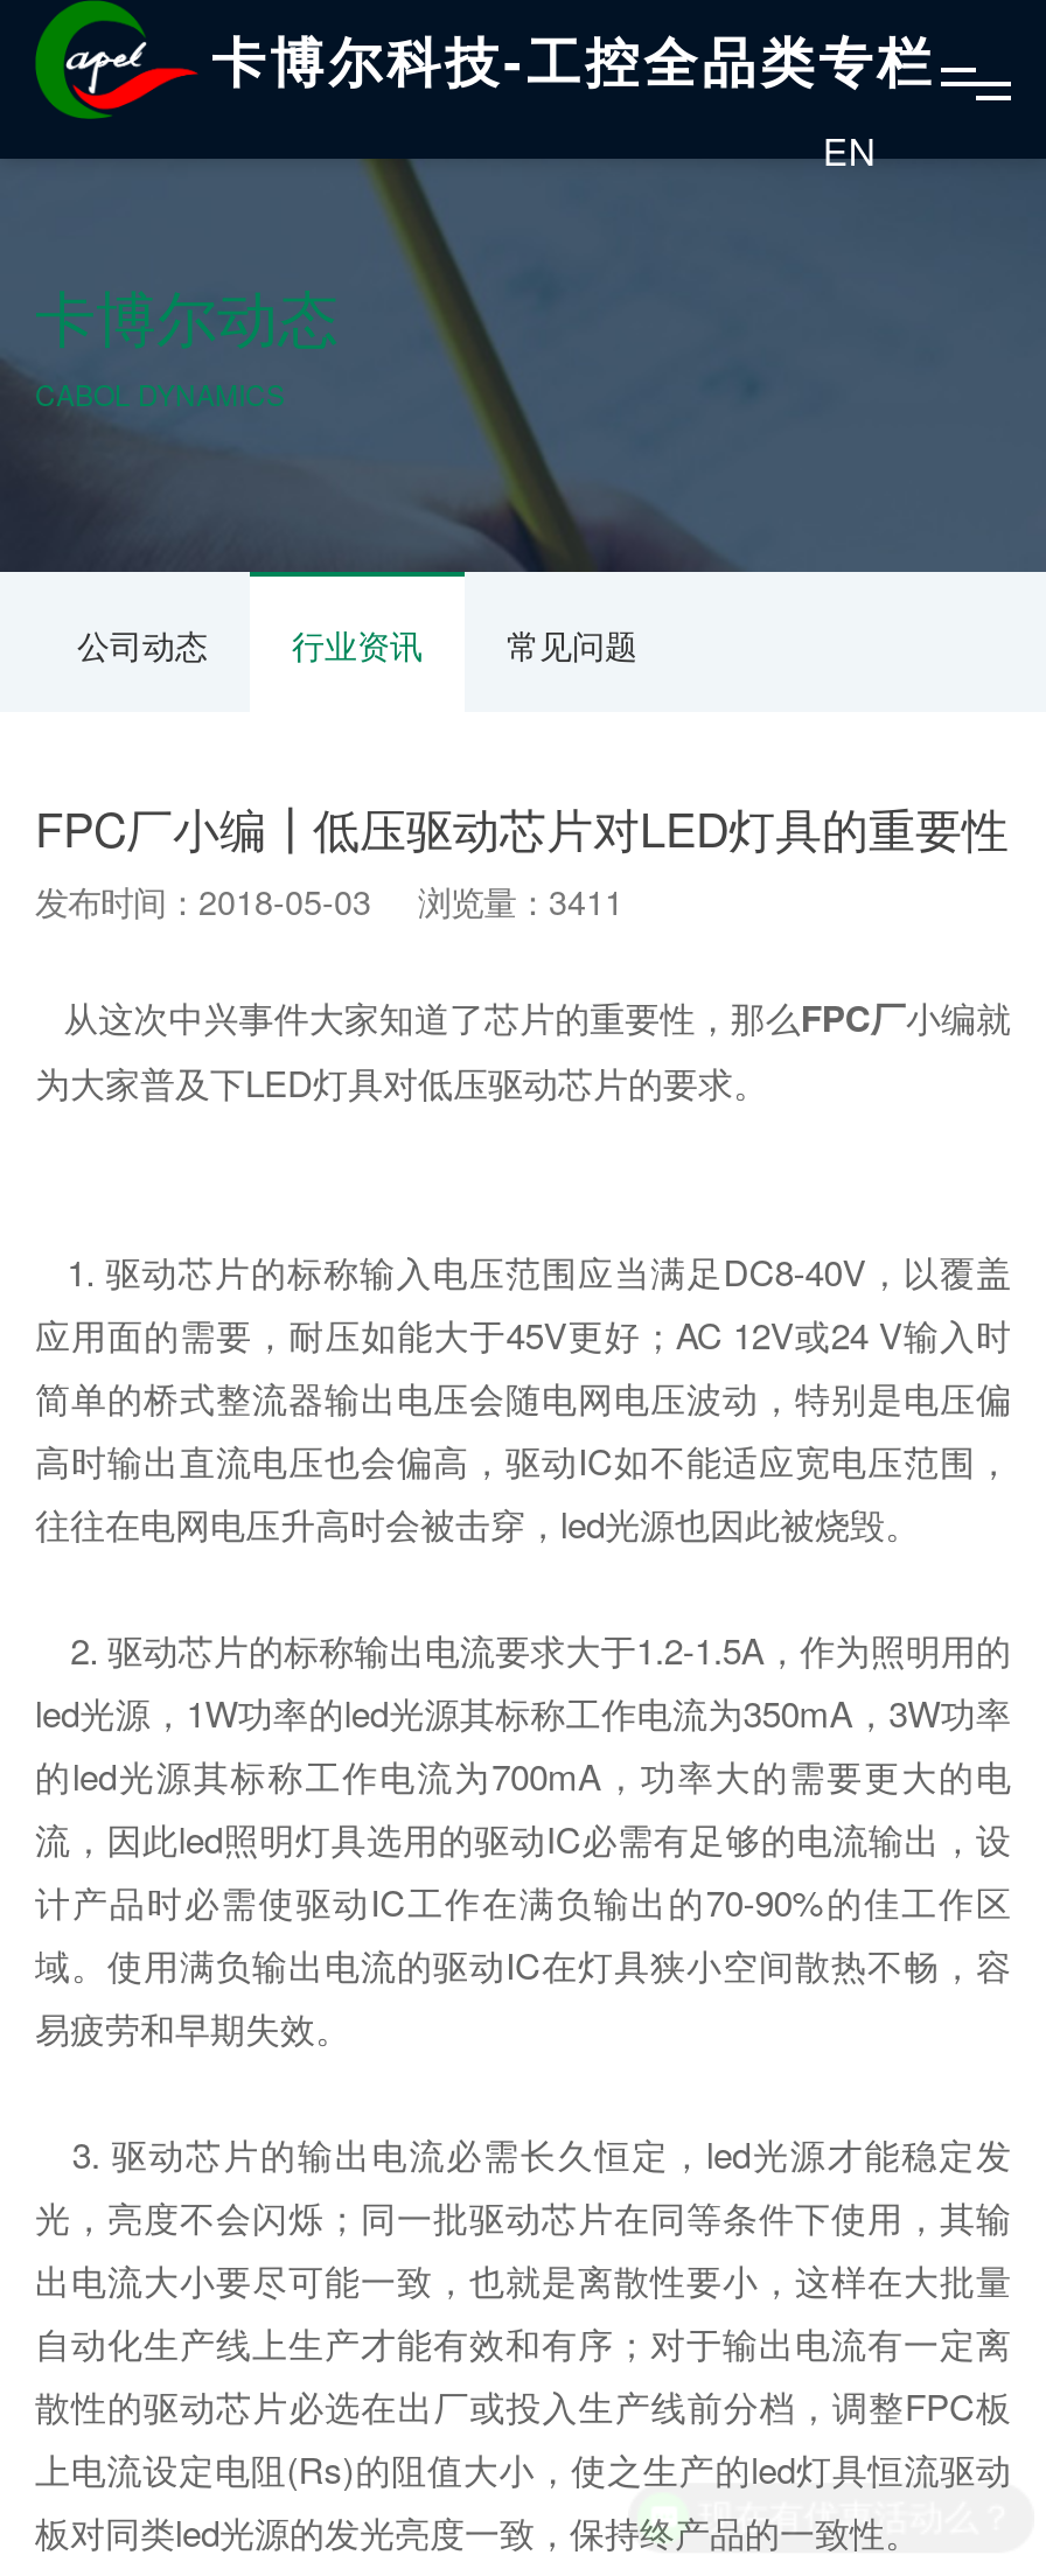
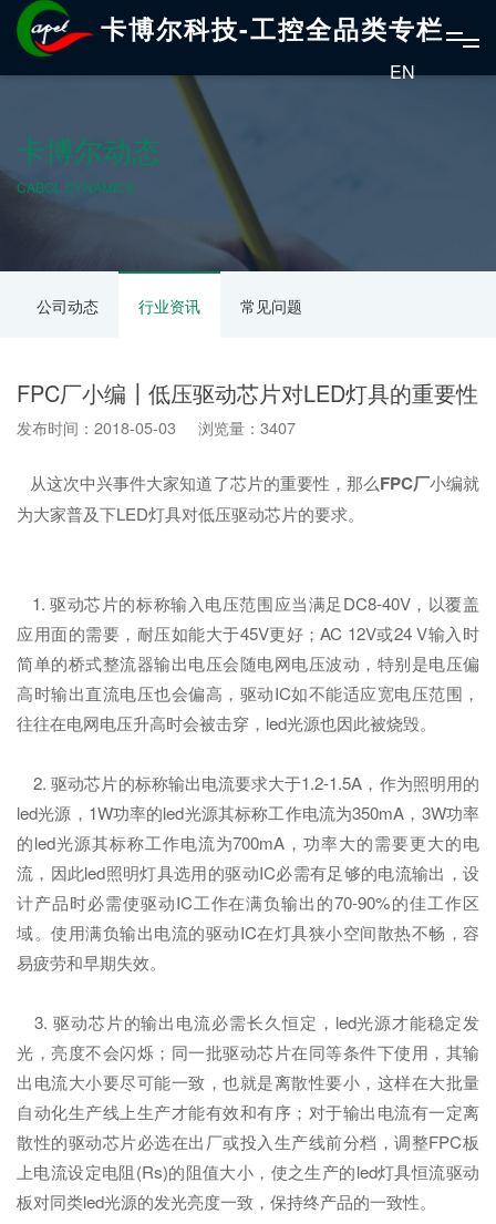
- 发布时间：2018-05-03 浏览量：3411
+ 发布时间：2018-05-03 浏览量：3407
